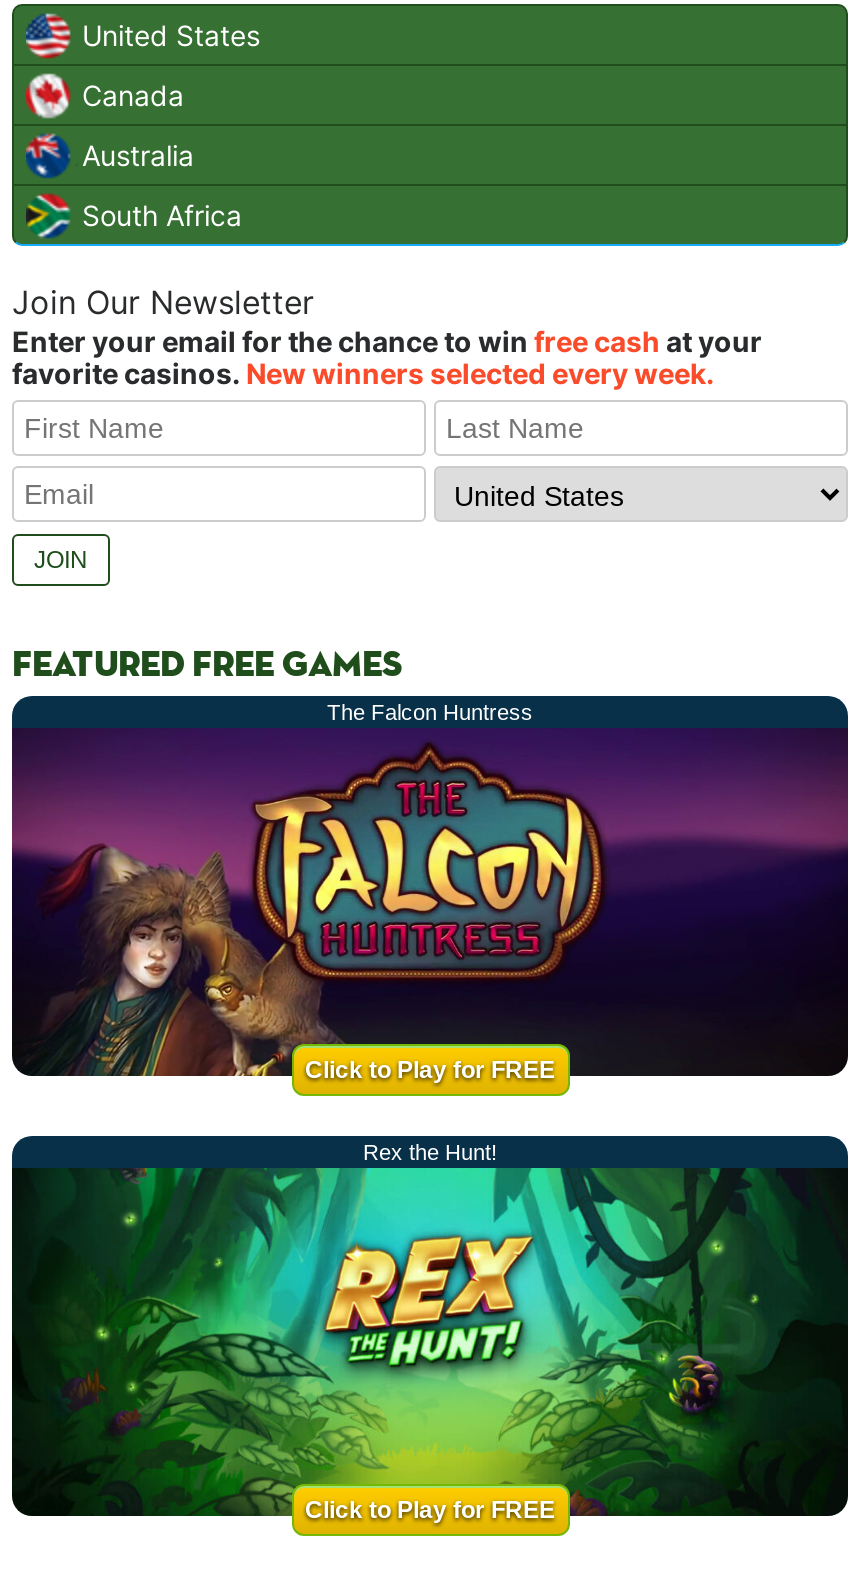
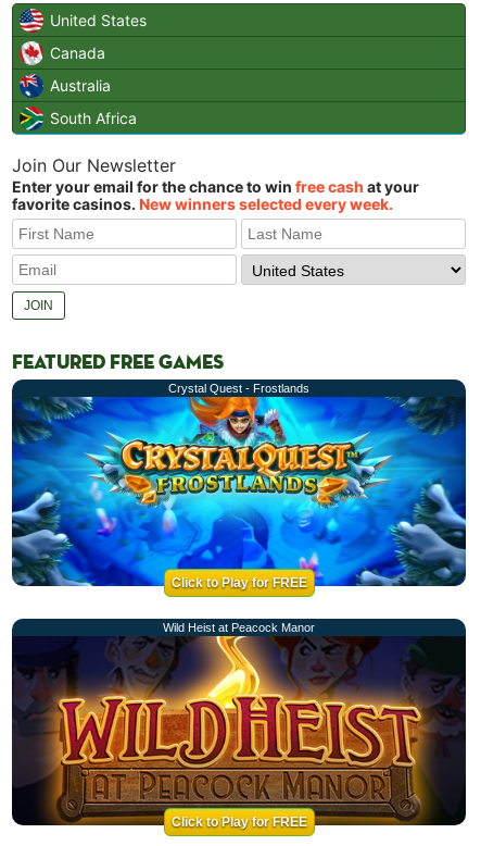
- The Falcon Huntress
+ Crystal Quest - Frostlands

- [image]
- Rex the Hunt!
+ [image]
+ Wild Heist at Peacock Manor

- [image]
+ [image]
